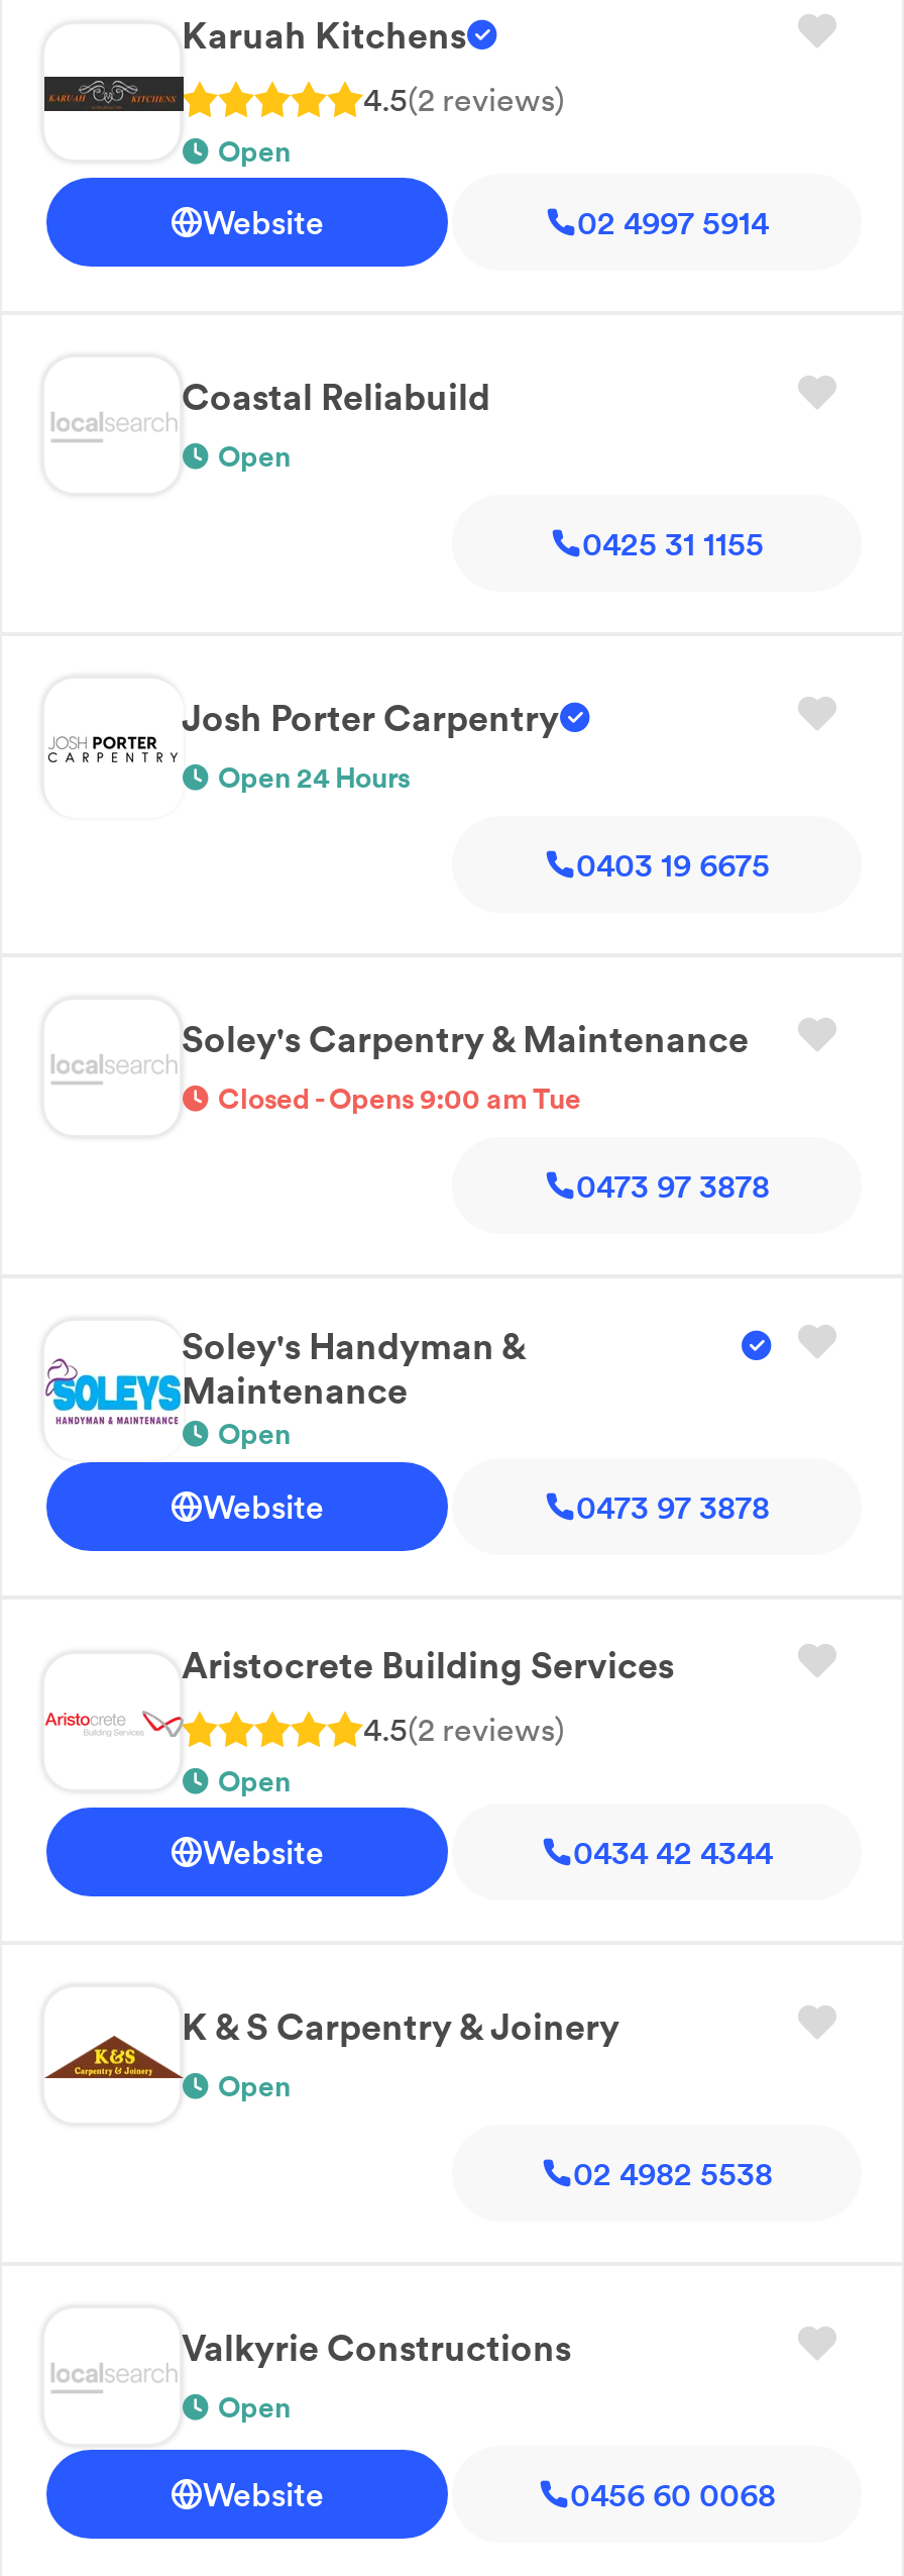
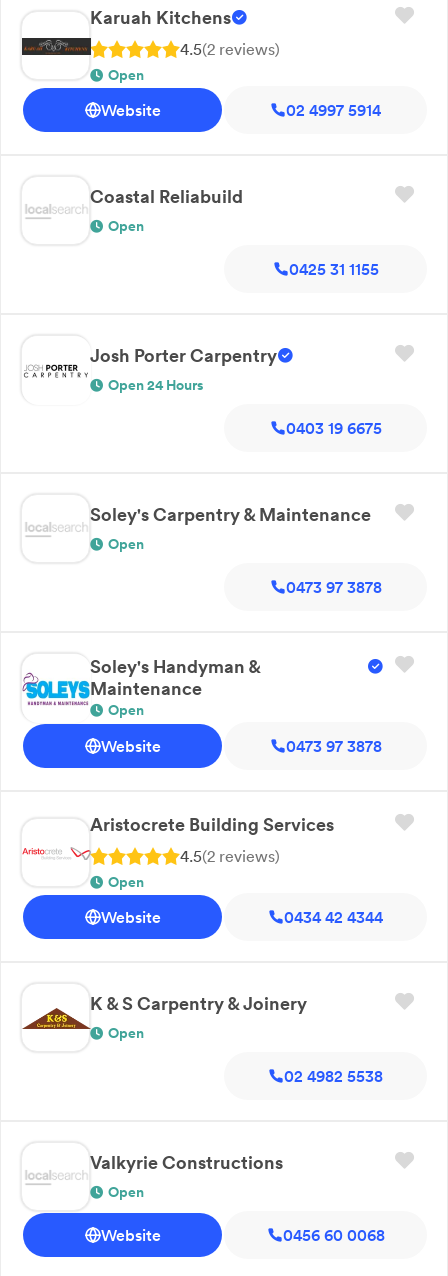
- Closed - Opens 9:00 am Tue
+ Open
